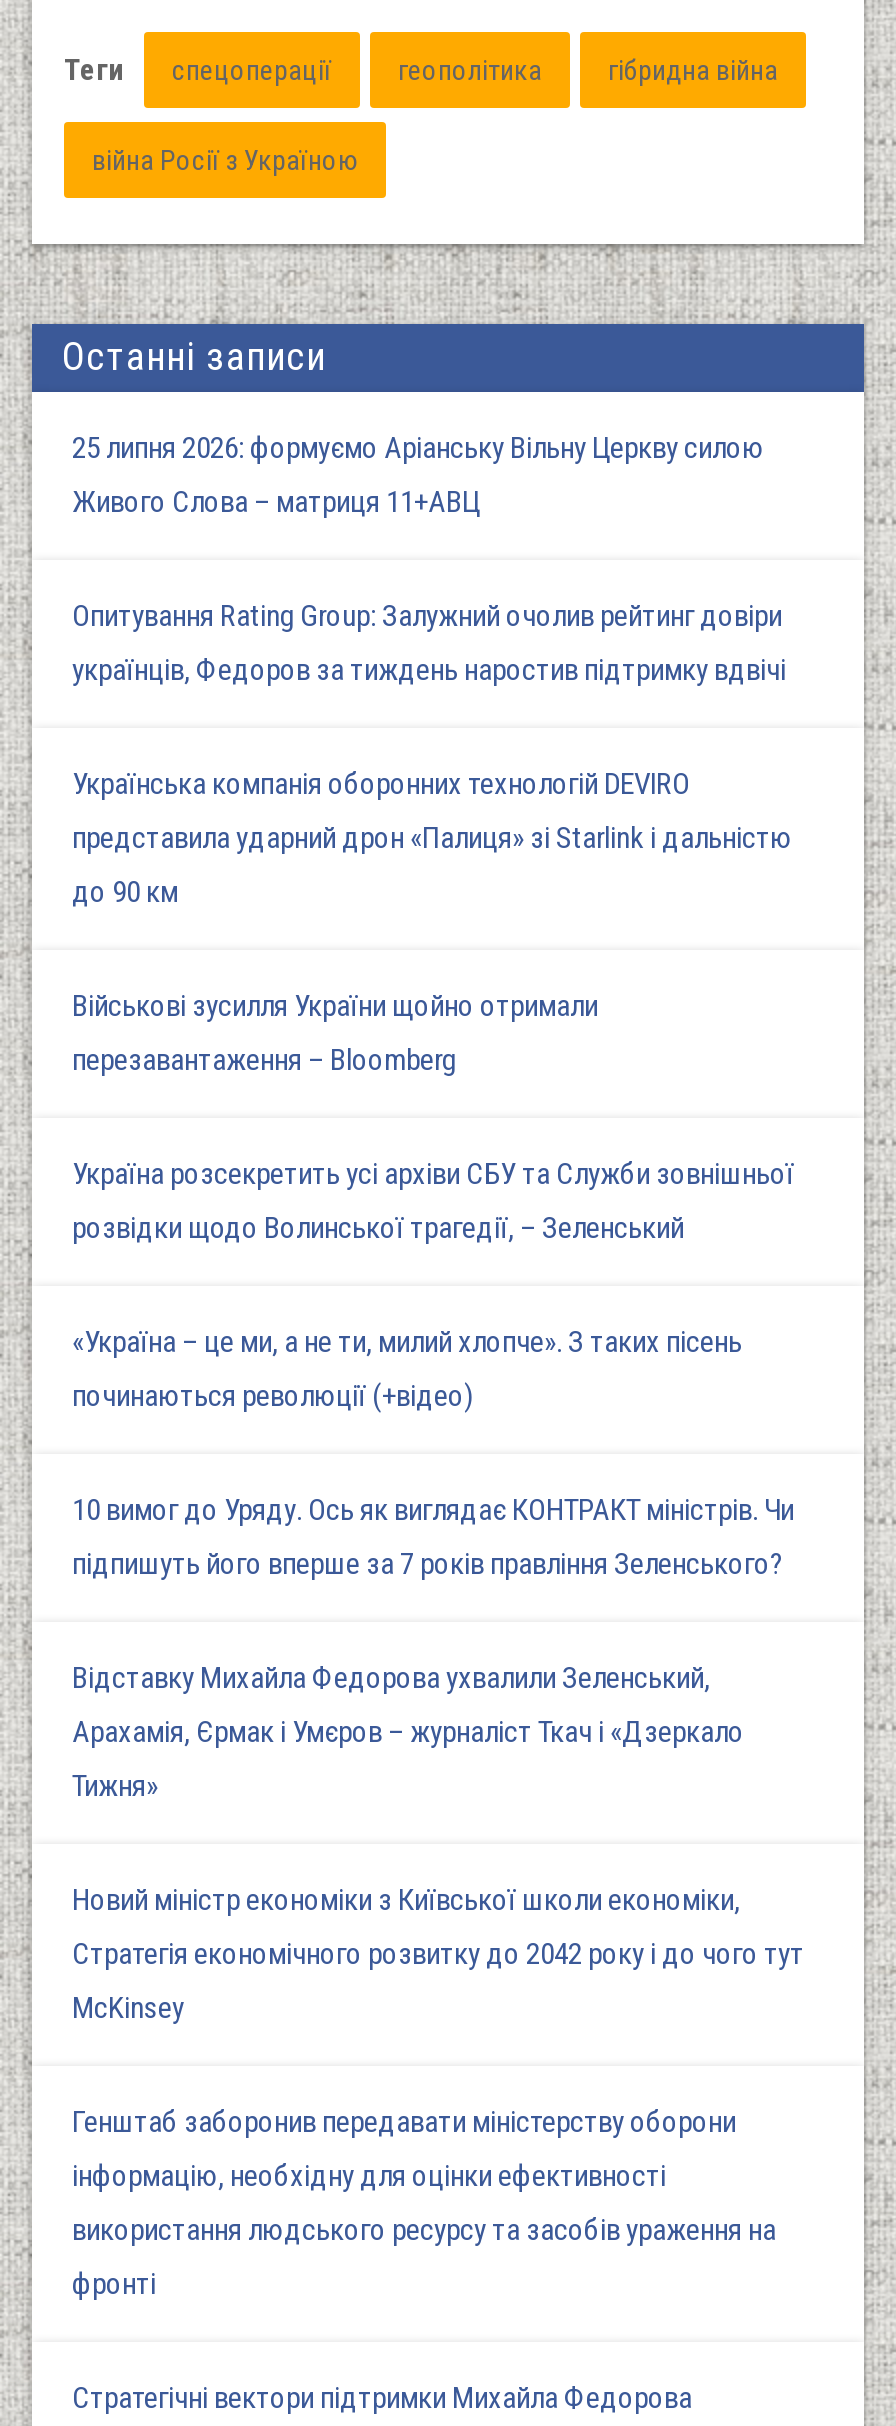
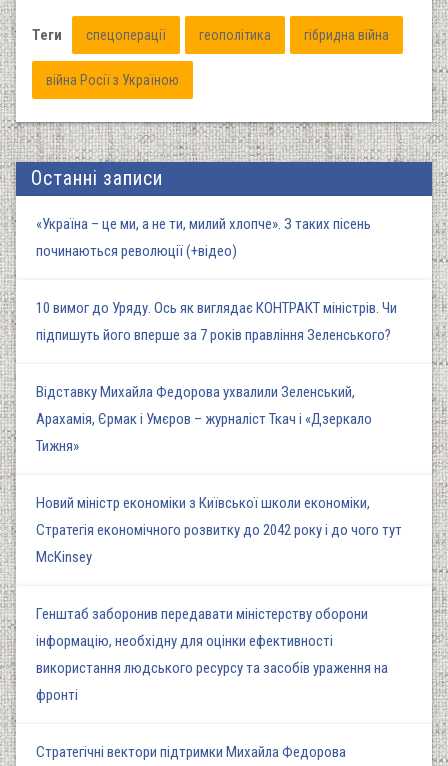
- 25 липня 2026: формуємо Аріанську Вільну Церкву силою
- Живого Слова – матриця 11+АВЦ
- Опитування Rating Group: Залужний очолив рейтинг довіри
- українців, Федоров за тиждень наростив підтримку вдвічі
- Українська компанія оборонних технологій DEVIRO
- представила ударний дрон «Палиця» зі Starlink і дальністю
- до 90 км
- Військові зусилля України щойно отримали
- перезавантаження – Bloomberg
- Україна розсекретить усі архіви СБУ та Служби зовнішньої
- розвідки щодо Волинської трагедії, – Зеленський
